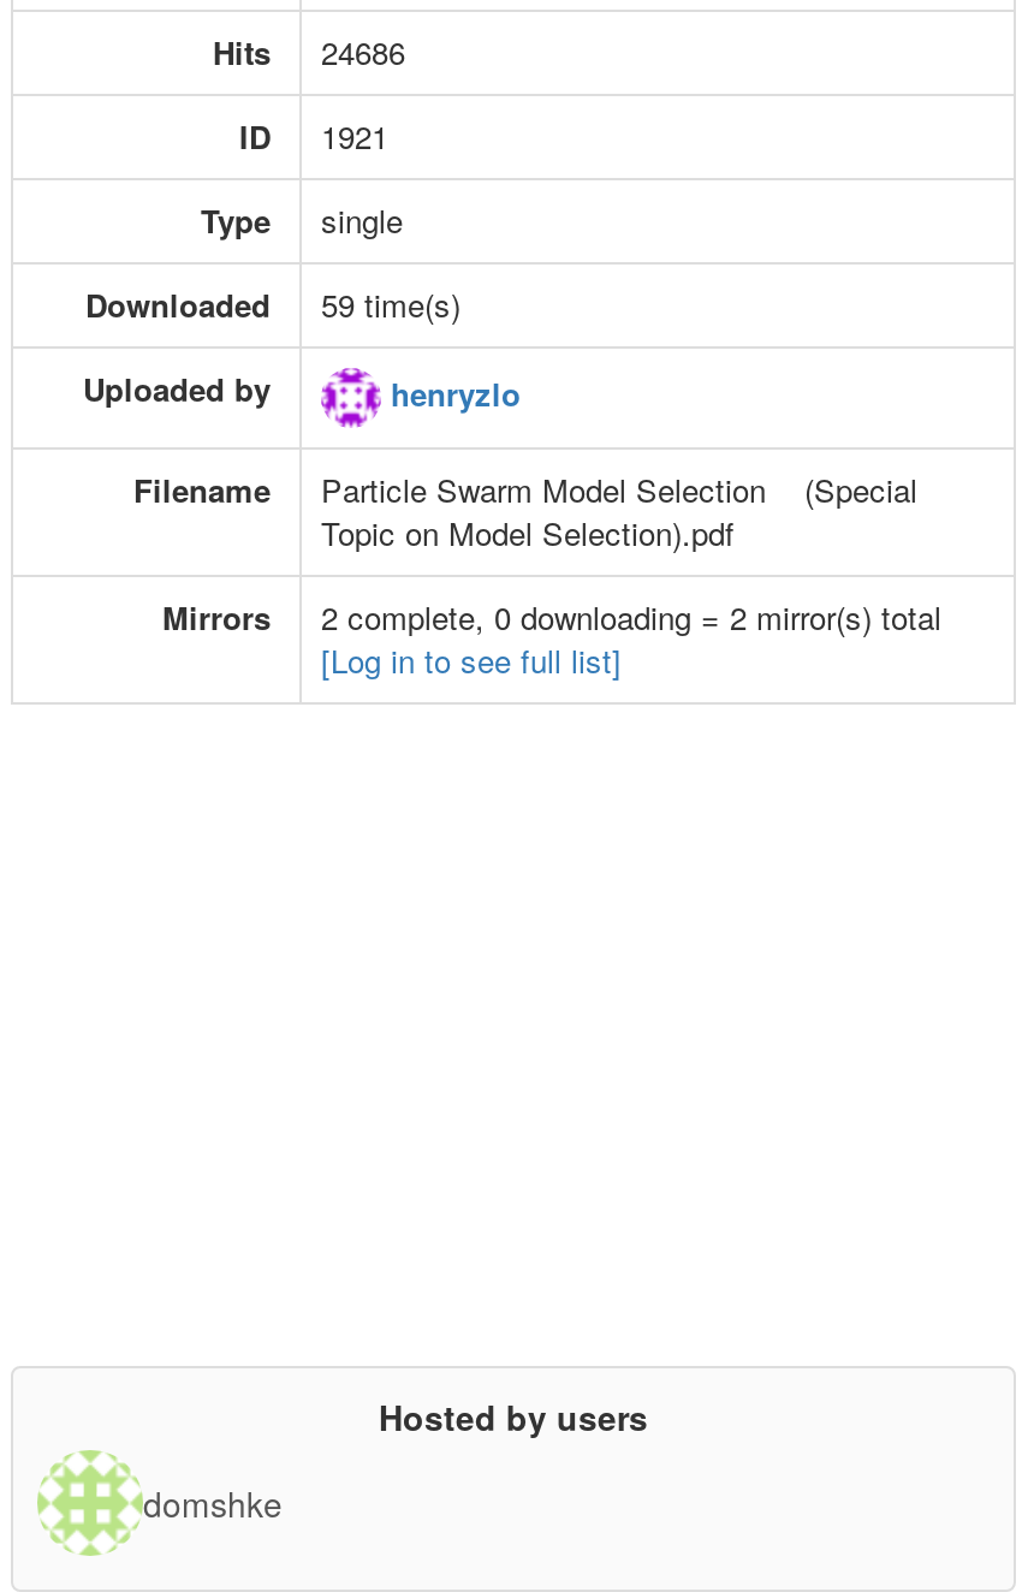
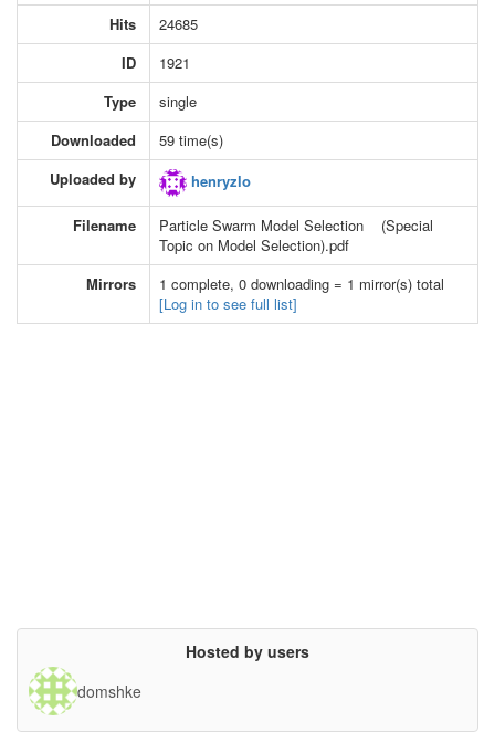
- Hits 24686
+ Hits 24685

- 2 complete, 0 downloading = 2 mirror(s) total
+ 1 complete, 0 downloading = 1 mirror(s) total
